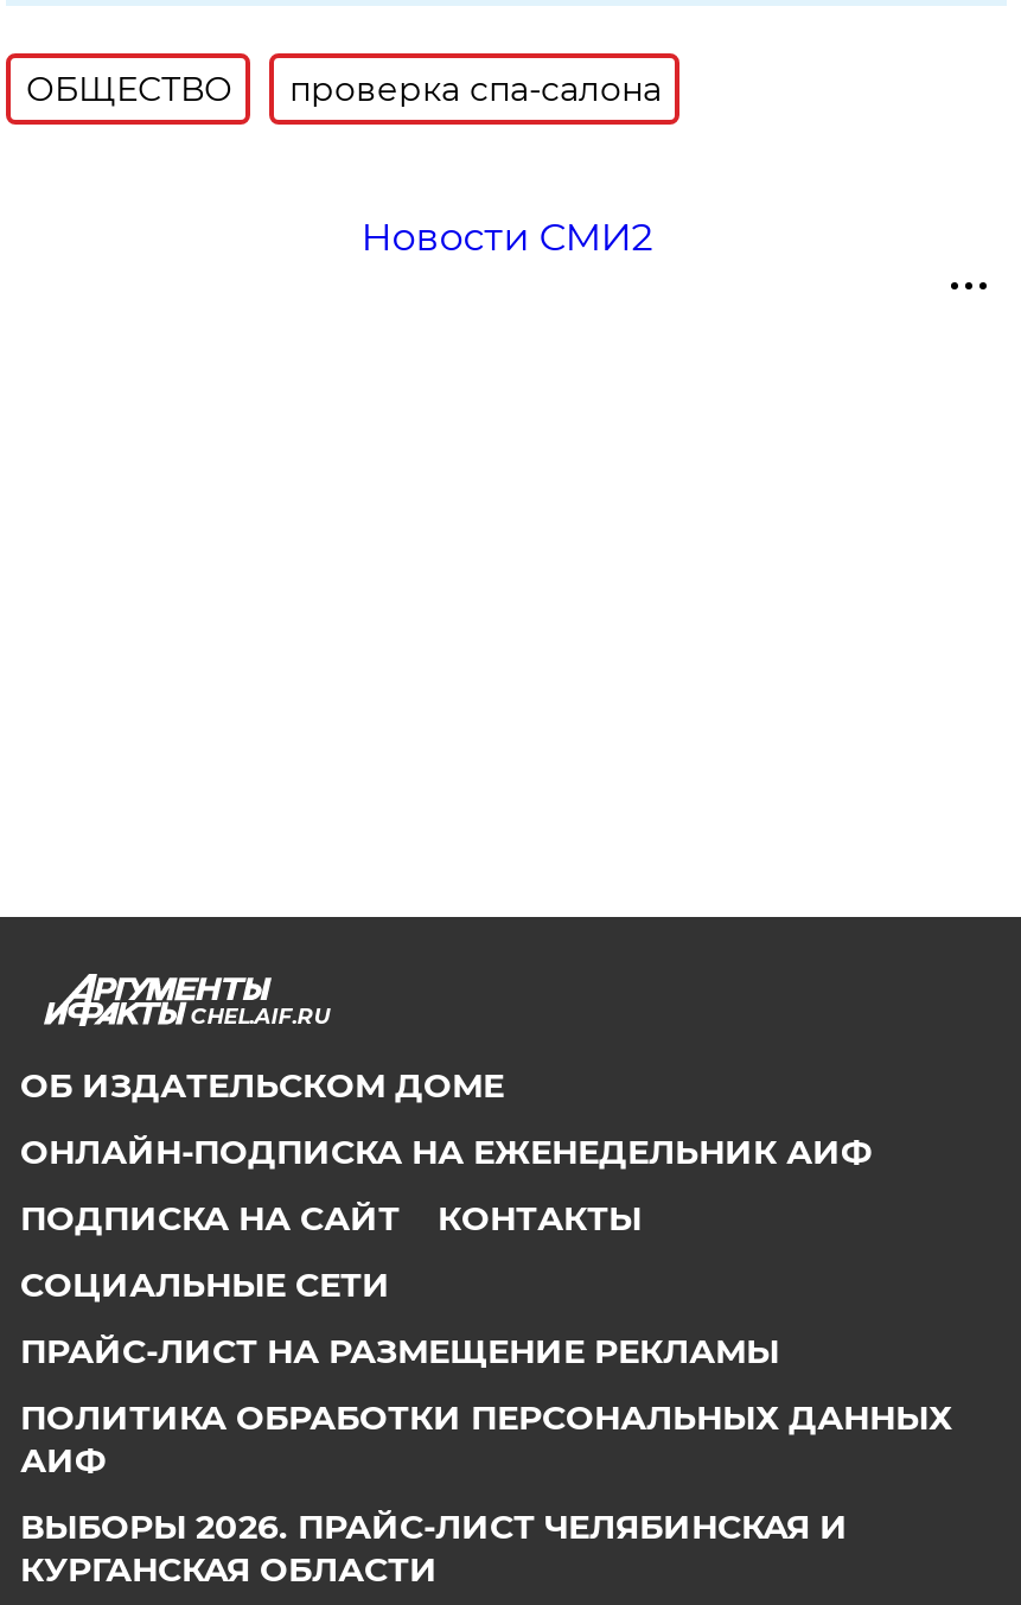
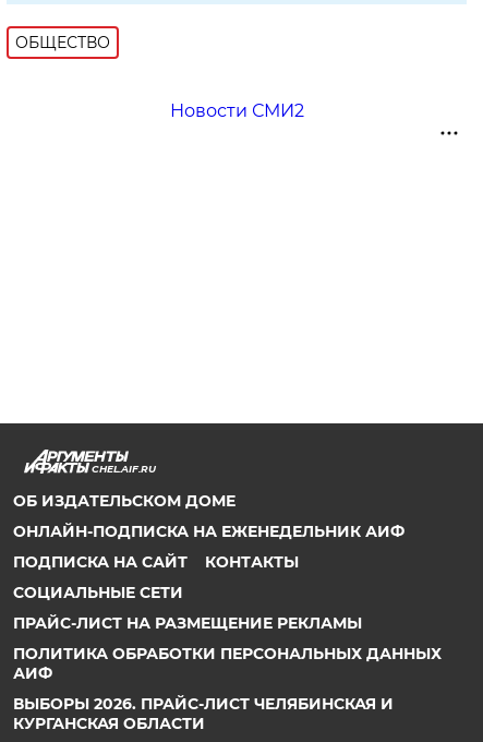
- проверка спа-салона
